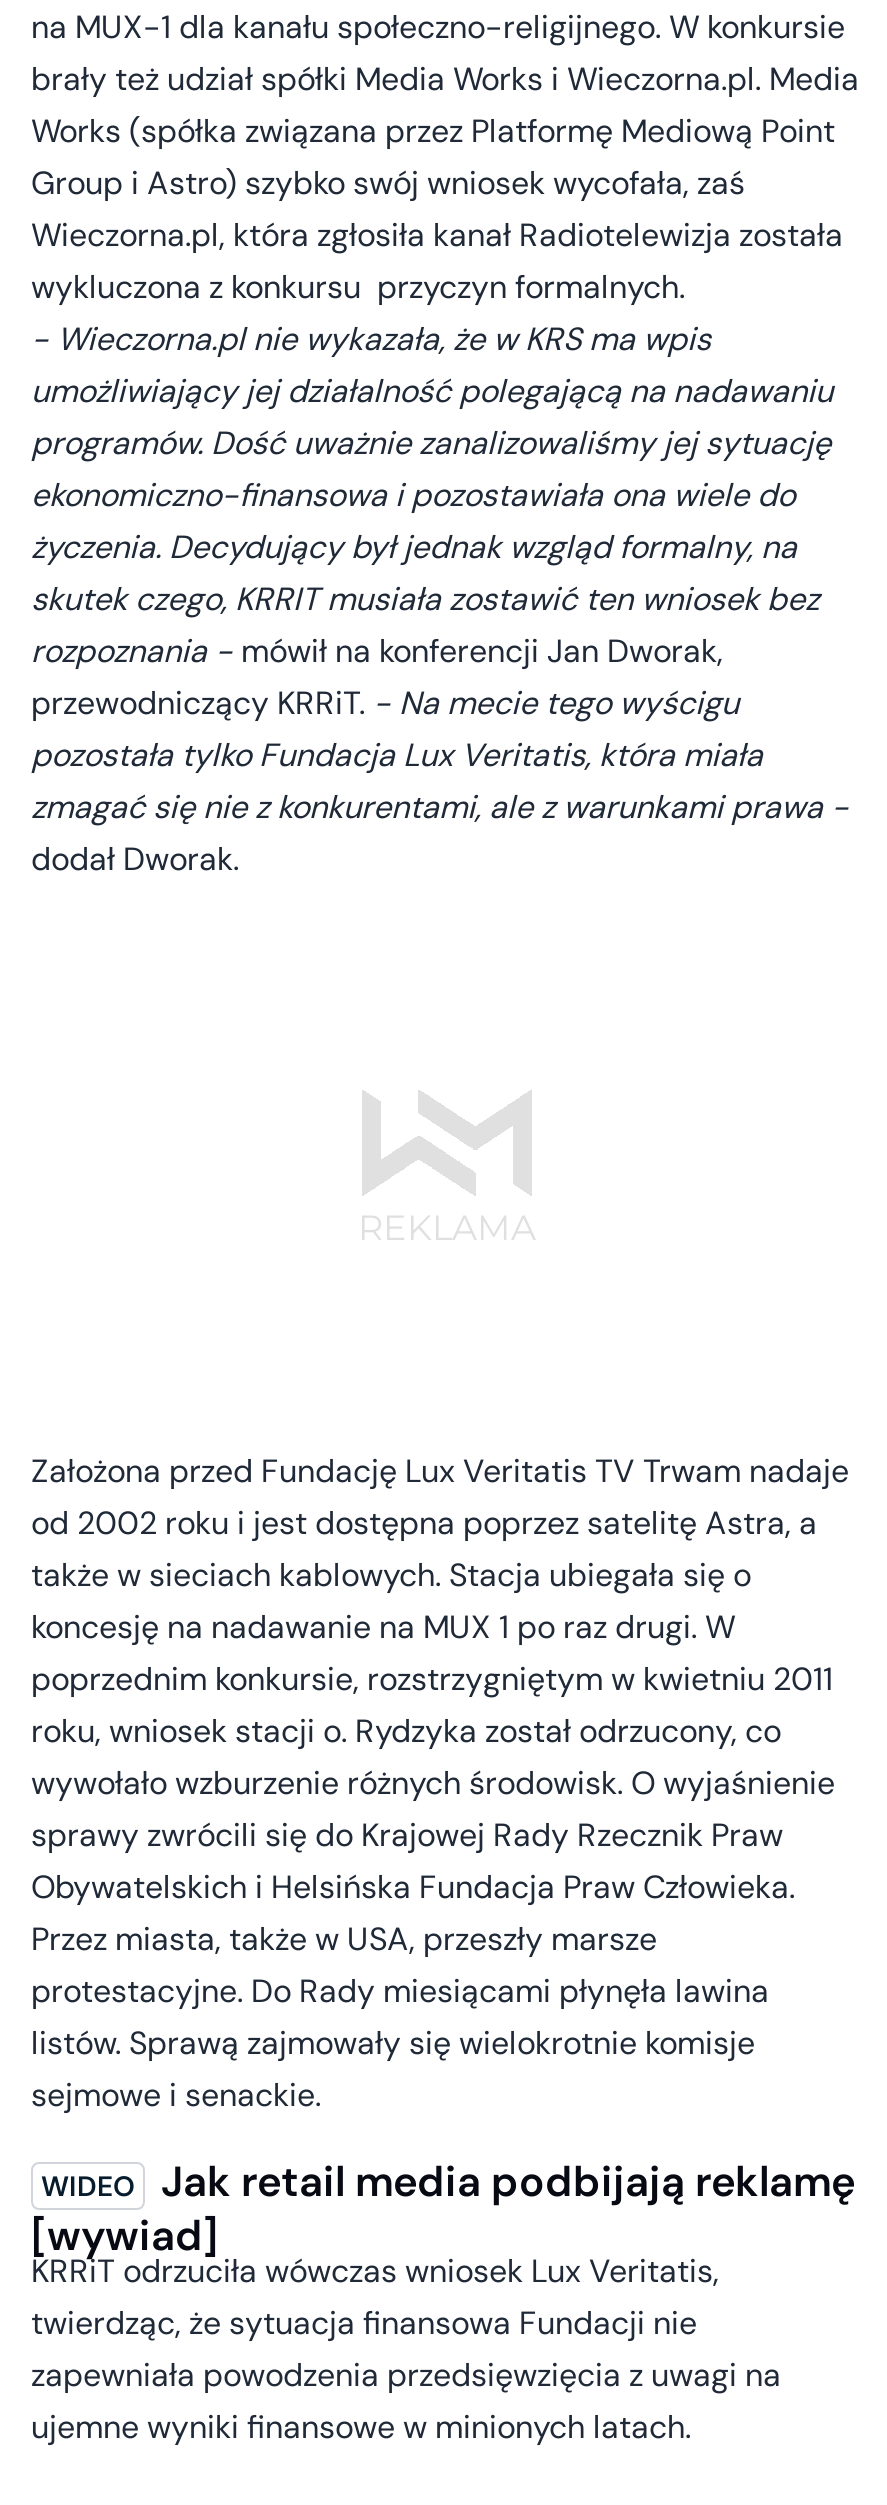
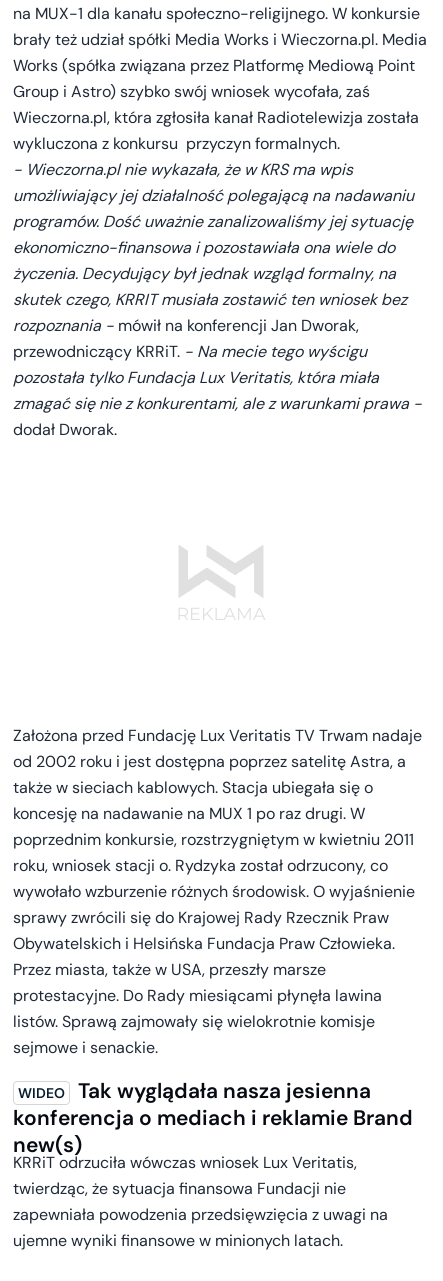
- Jak retail media podbijają reklamę
- [wywiad]
+ Tak wyglądała nasza jesienna
+ konferencja o mediach i reklamie Brand
+ new(s)
